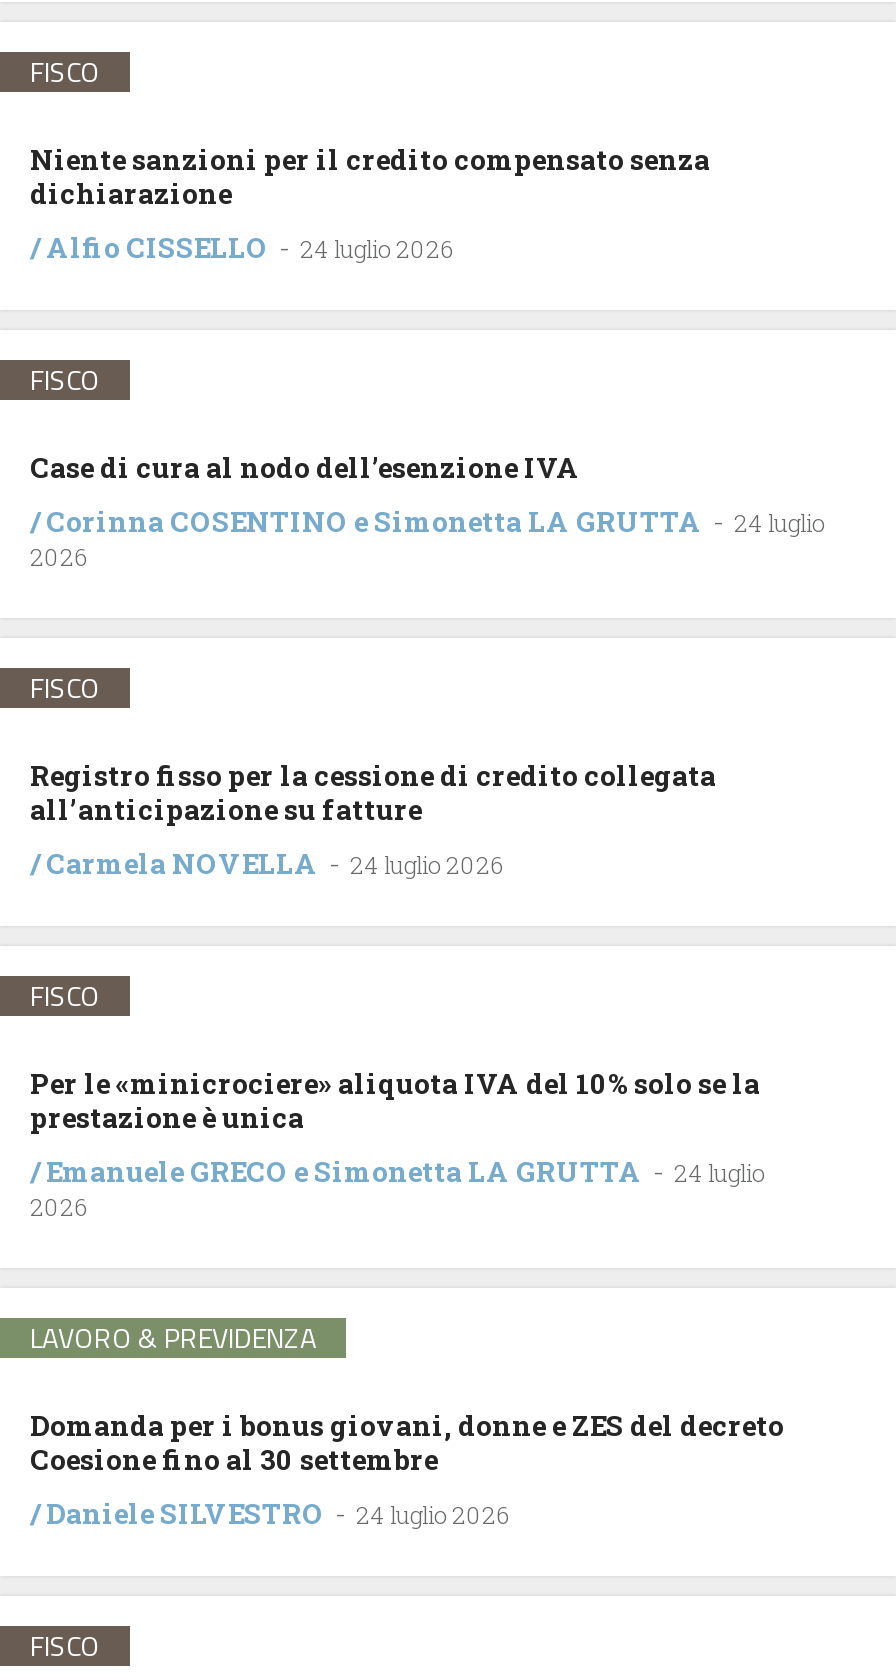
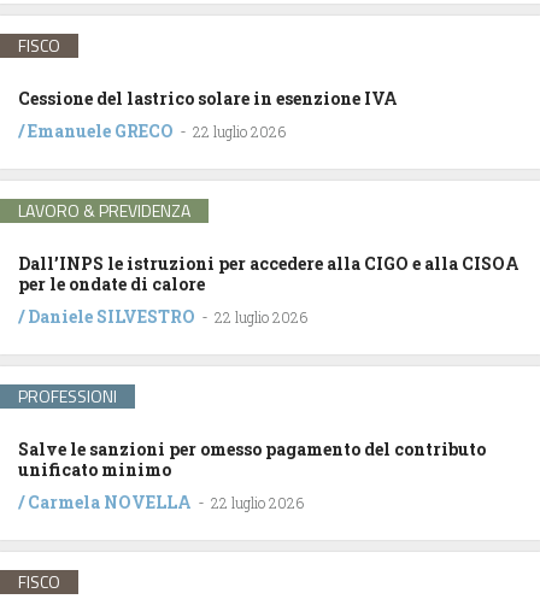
- Niente sanzioni per il credito compensato senza
- dichiarazione
- /Alfio CISSELLO - 24 luglio 2026
- FISCO
- Case di cura al nodo dell’esenzione IVA
- /Corinna COSENTINO e Simonetta LA GRUTTA - 24 luglio
- 2026
- FISCO
- Registro fisso per la cessione di credito collegata
- all’anticipazione su fatture
- /Carmela NOVELLA - 24 luglio 2026
- FISCO
- Per le «minicrociere» aliquota IVA del 10% solo se la
- prestazione è unica
- /Emanuele GRECO e Simonetta LA GRUTTA - 24 luglio
- 2026
+ Cessione del lastrico solare in esenzione IVA
+ /Emanuele GRECO - 22 luglio 2026

moved up: LAVORO & PREVIDENZA

- Domanda per i bonus giovani, donne e ZES del decreto
- Coesione fino al 30 settembre
- /Daniele SILVESTRO - 24 luglio 2026
+ Dall’INPS le istruzioni per accedere alla CIGO e alla CISOA
+ per le ondate di calore
+ /Daniele SILVESTRO - 22 luglio 2026
+ PROFESSIONI
+ Salve le sanzioni per omesso pagamento del contributo
+ unificato minimo
+ /Carmela NOVELLA - 22 luglio 2026
